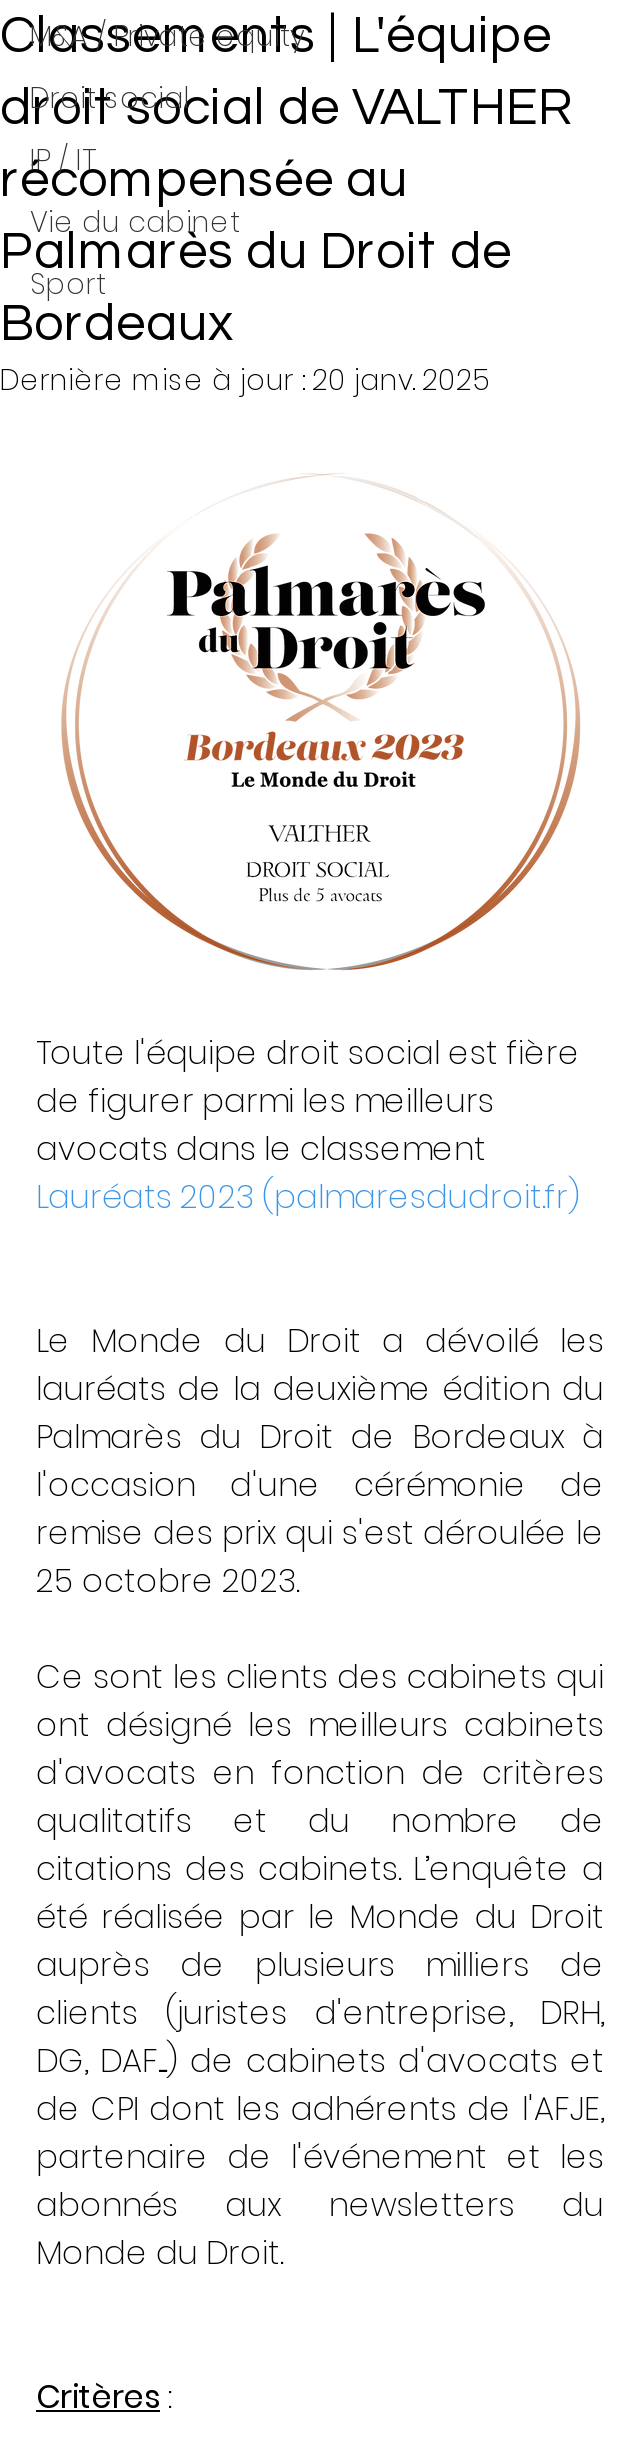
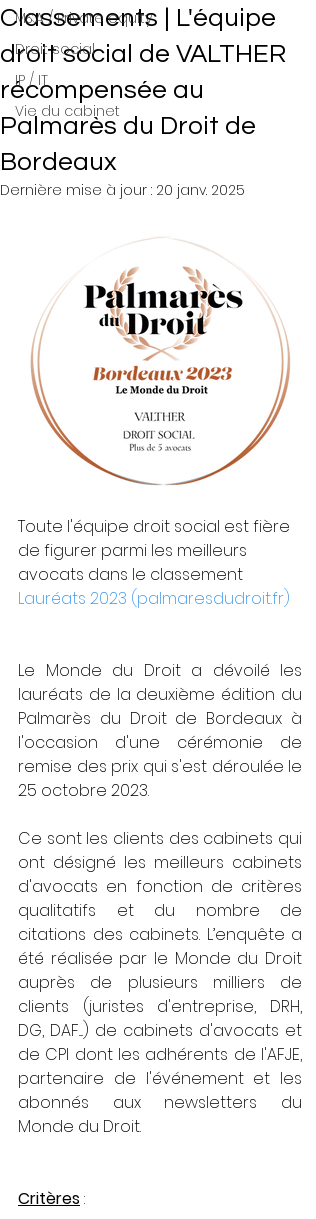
- Sport
